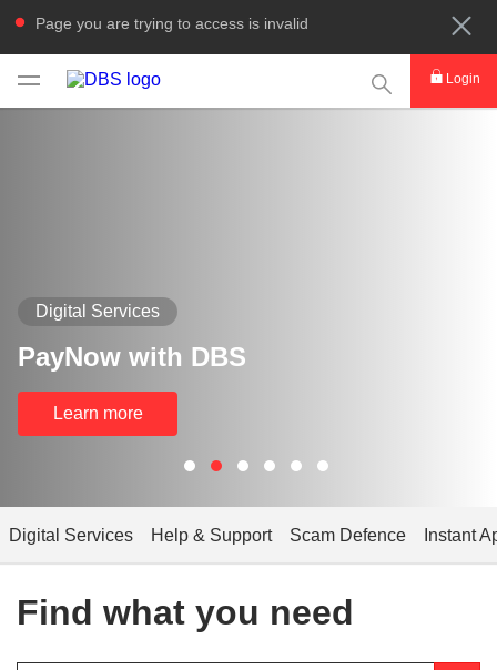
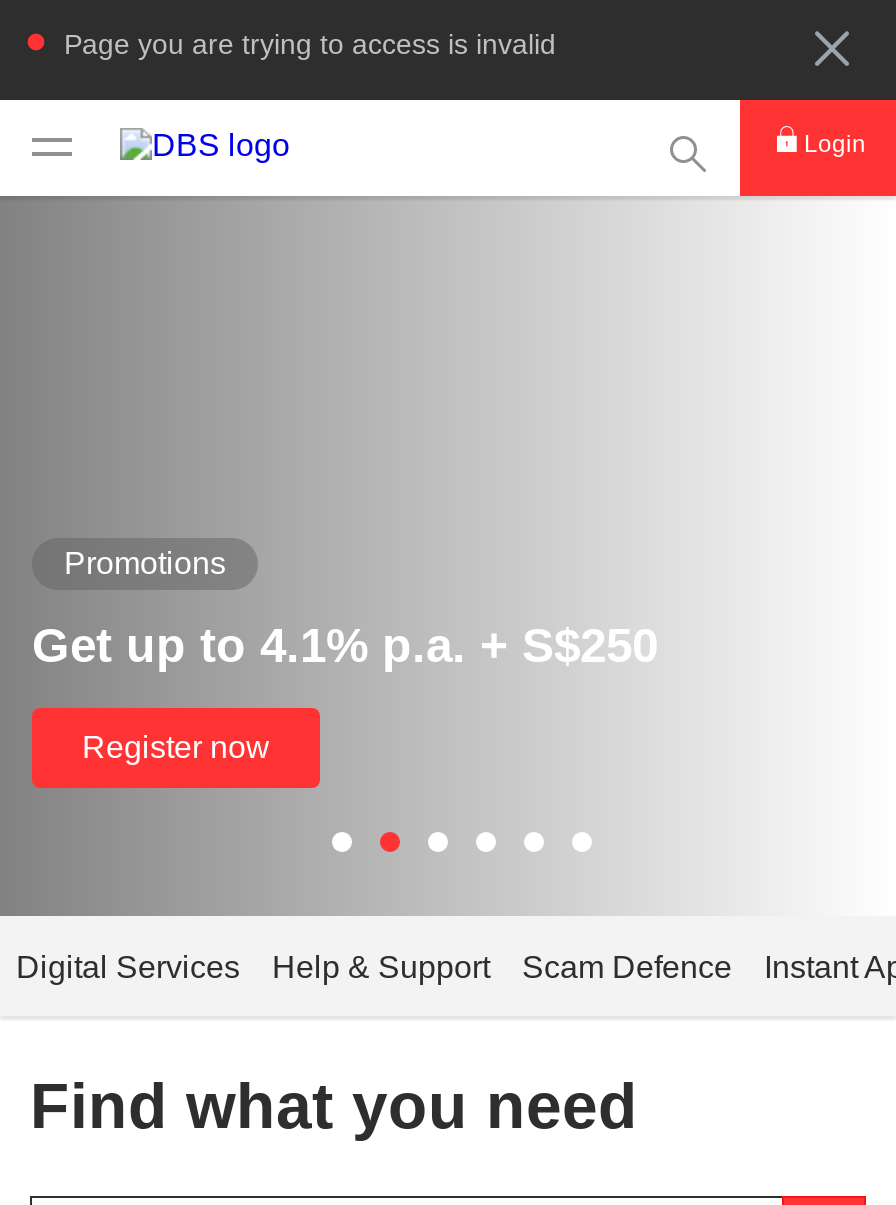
- Digital Services
+ Promotions

- PayNow with DBS
+ Get up to 4.1% p.a. + S$250

- Learn more
+ Register now
